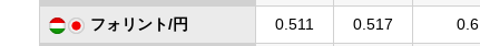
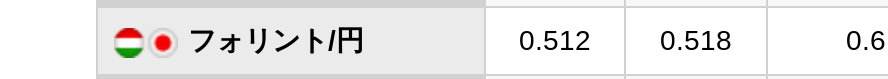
- 0.511
+ 0.512

- 0.517
+ 0.518
